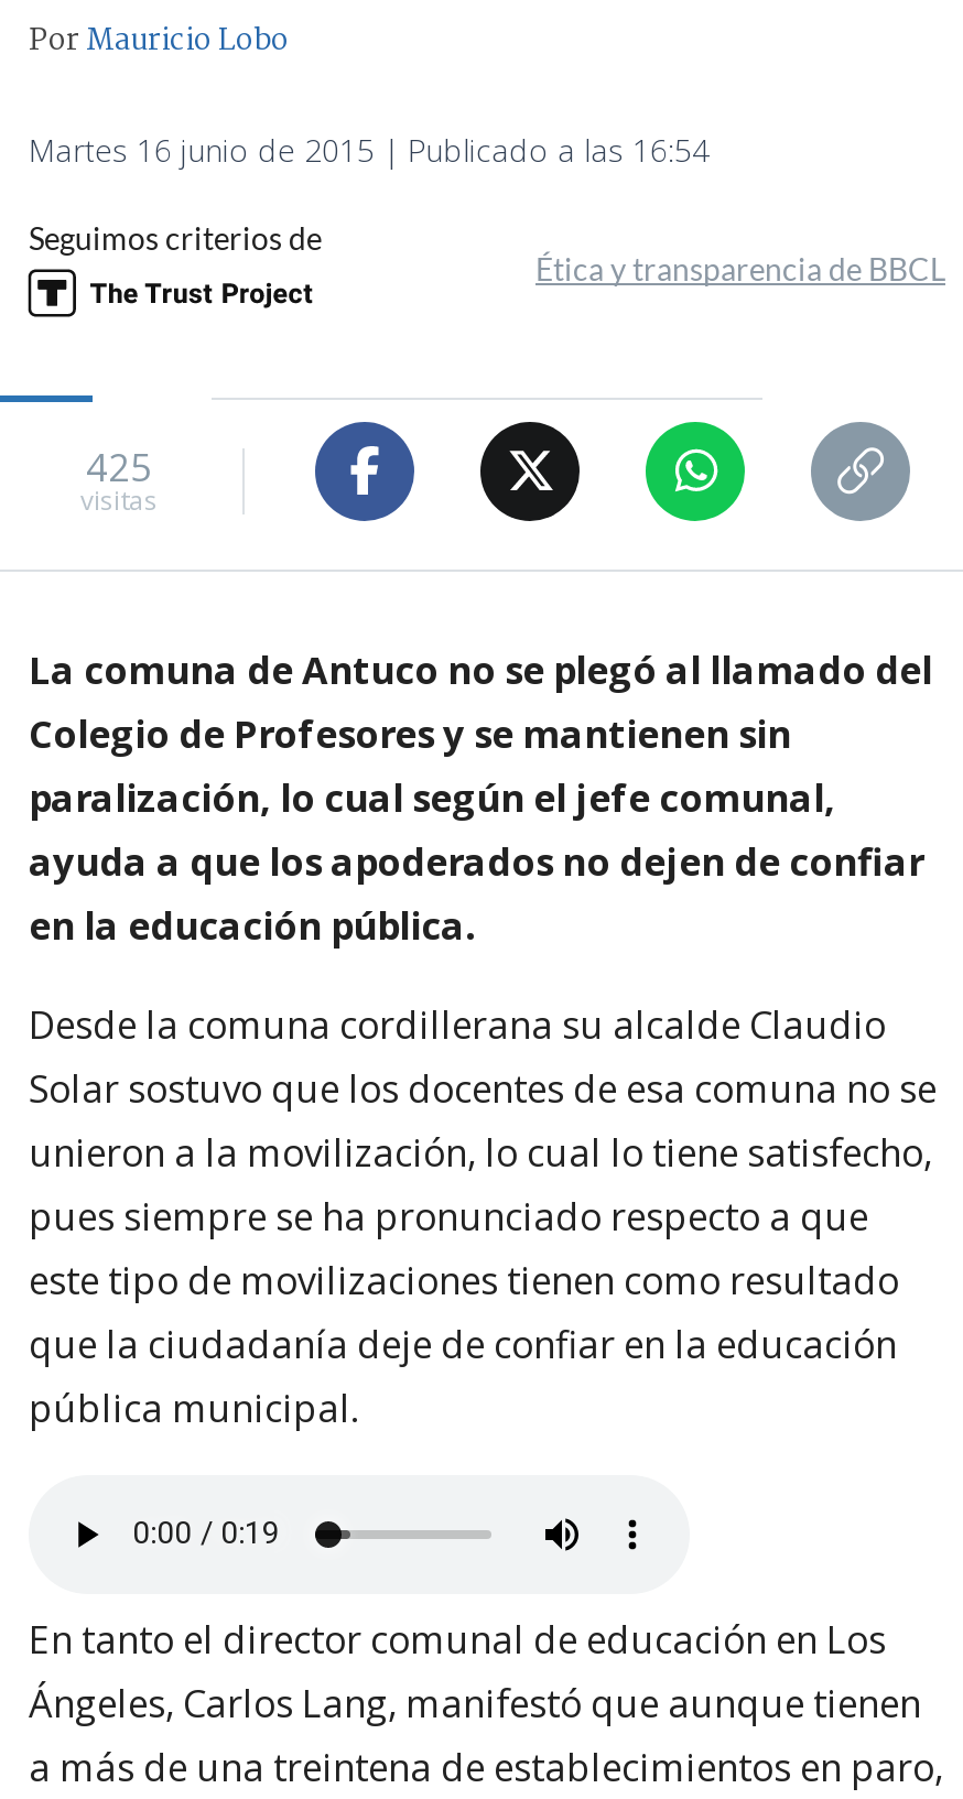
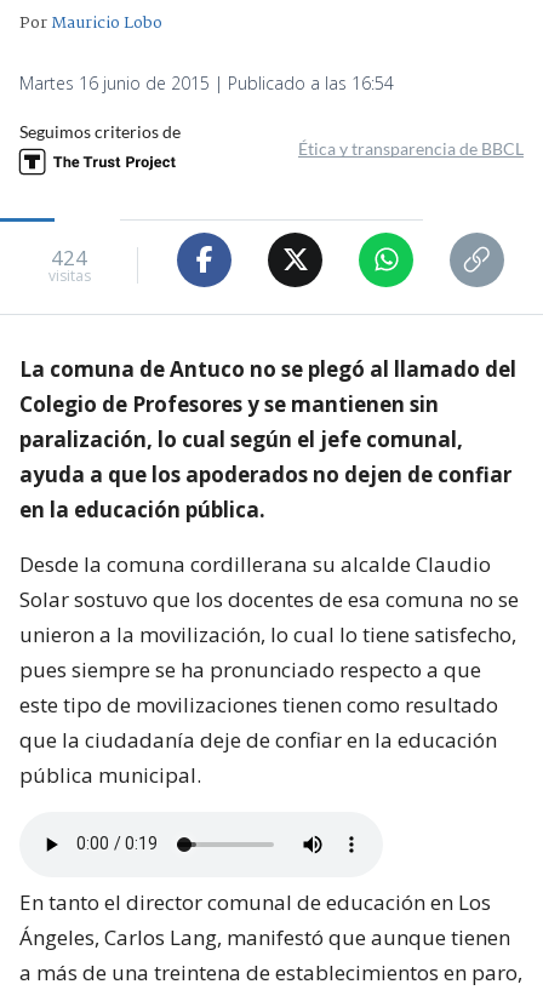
- 425
+ 424
